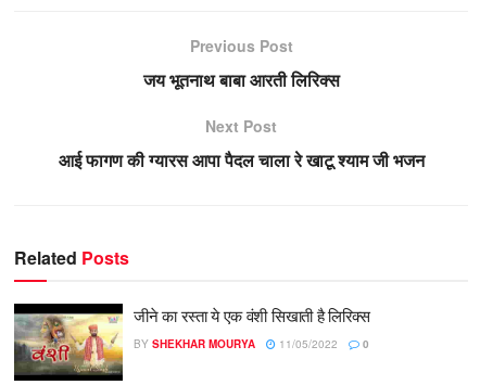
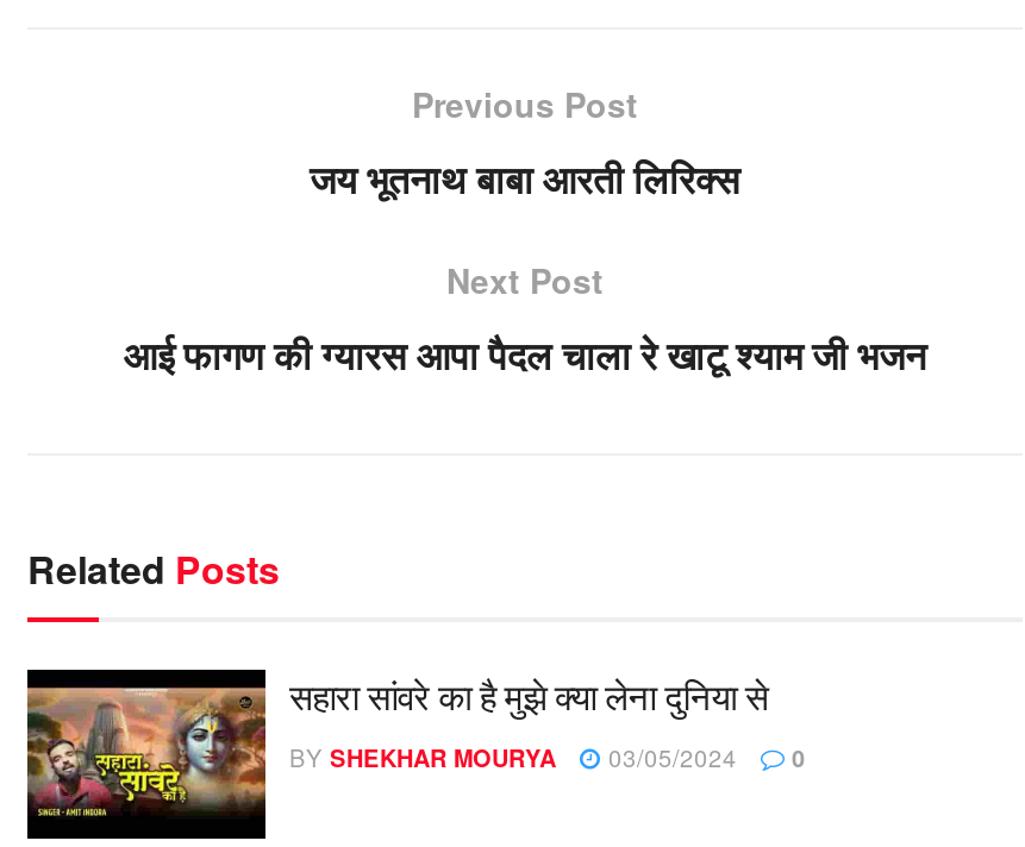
- [image]
- जीने का रस्ता ये एक वंशी सिखाती है लिरिक्स
+ [image]
+ सहारा सांवरे का है मुझे क्या लेना दुनिया से

- BY SHEKHAR MOURYA 11/05/2022 0
+ BY SHEKHAR MOURYA 03/05/2024 0
